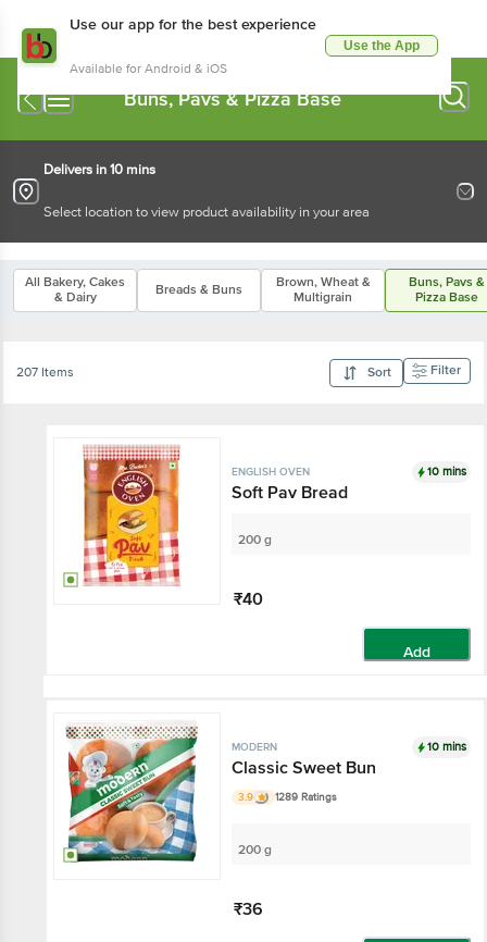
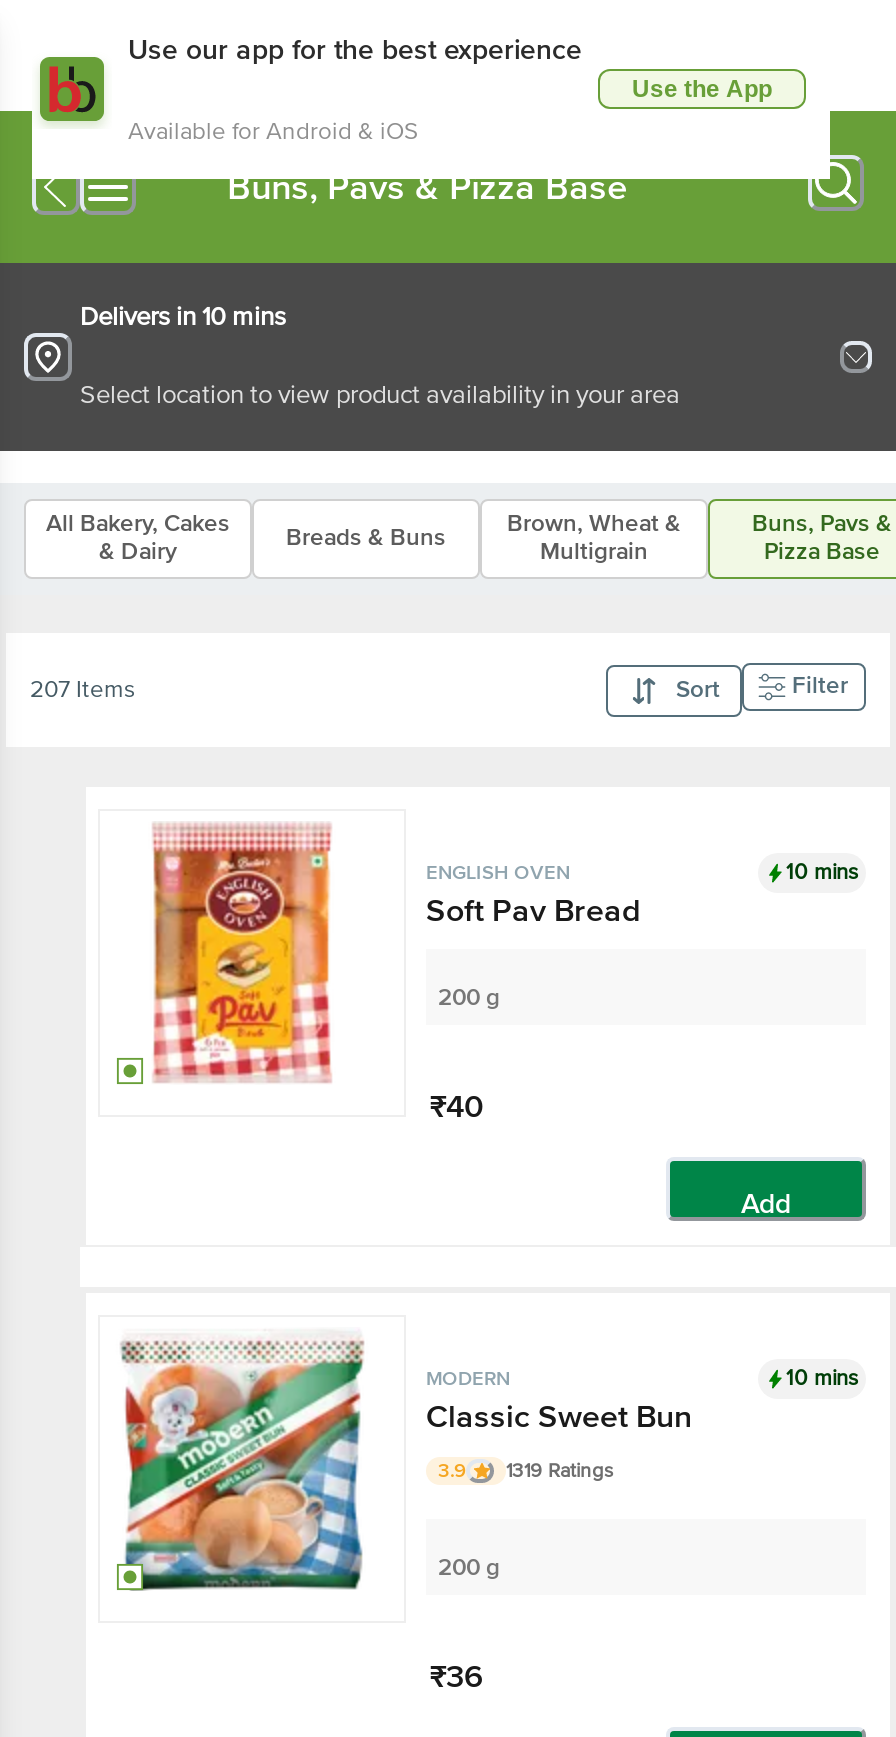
- 3.9 1289 Ratings
+ 3.9 1319 Ratings
